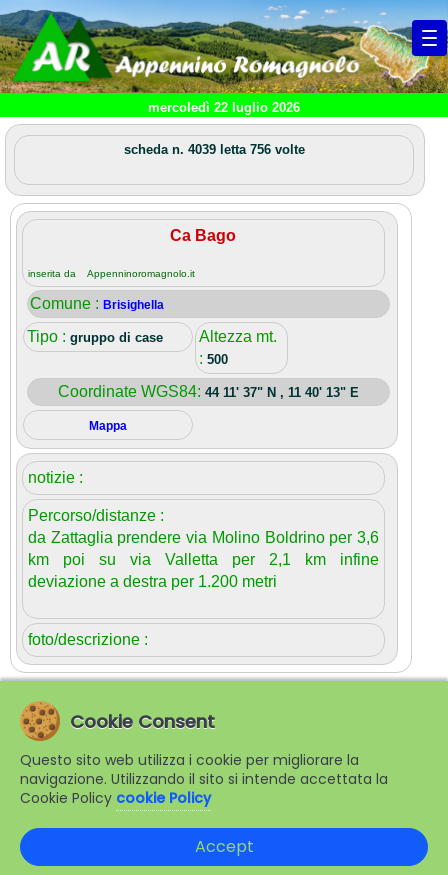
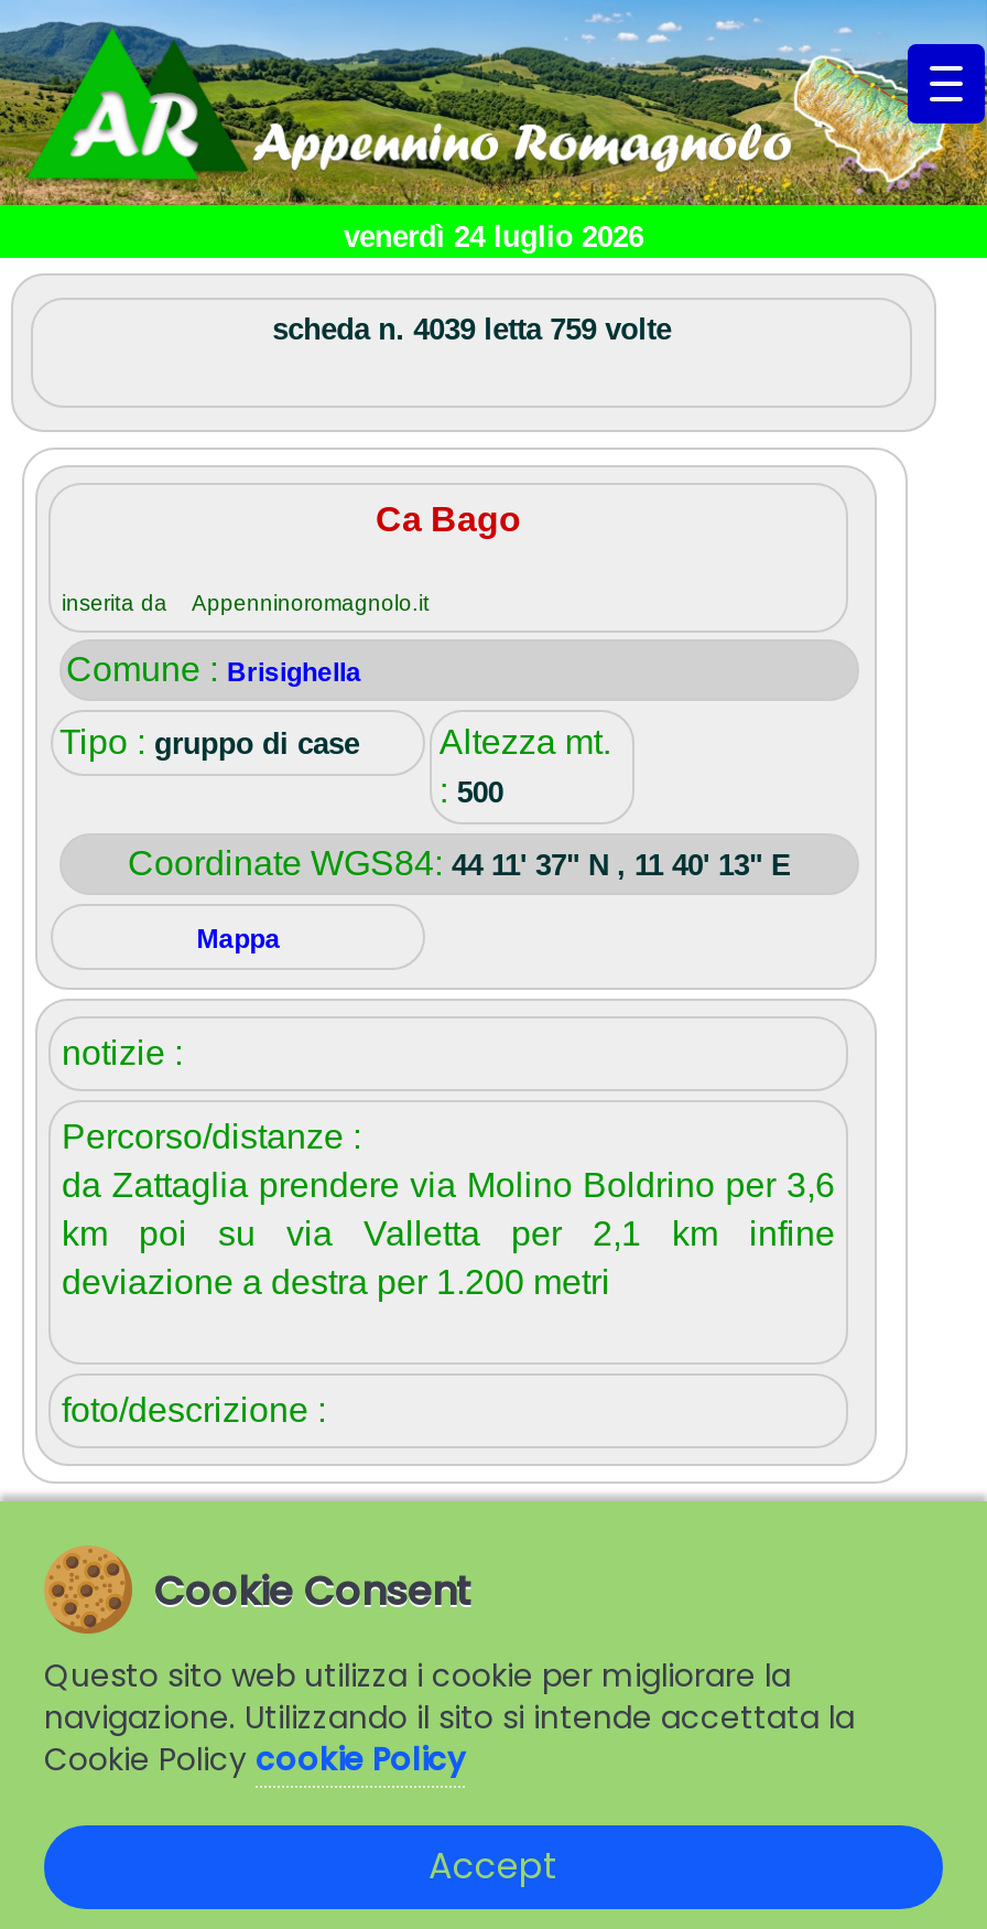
- mercoledì 22 luglio 2026
+ venerdì 24 luglio 2026

- scheda n. 4039 letta 756 volte
+ scheda n. 4039 letta 759 volte
